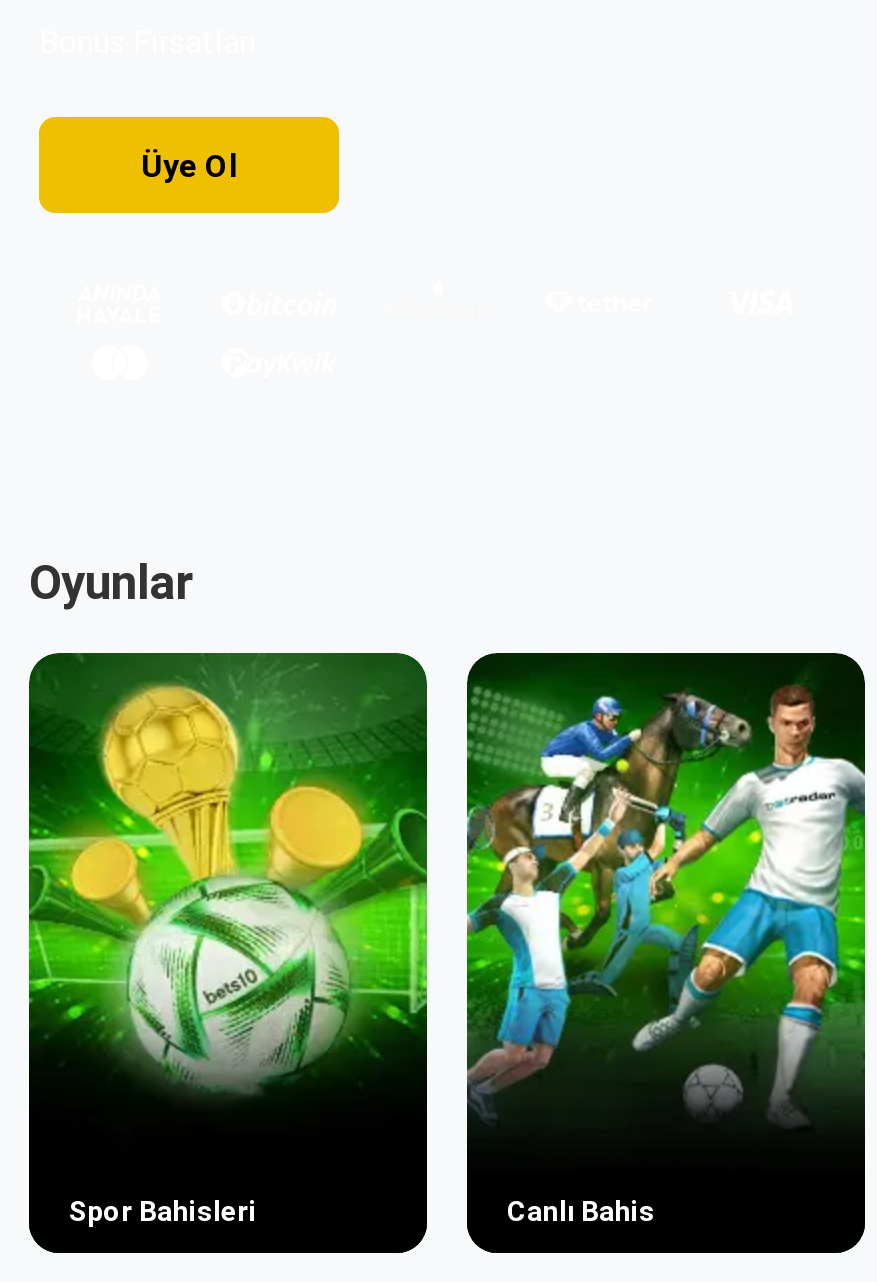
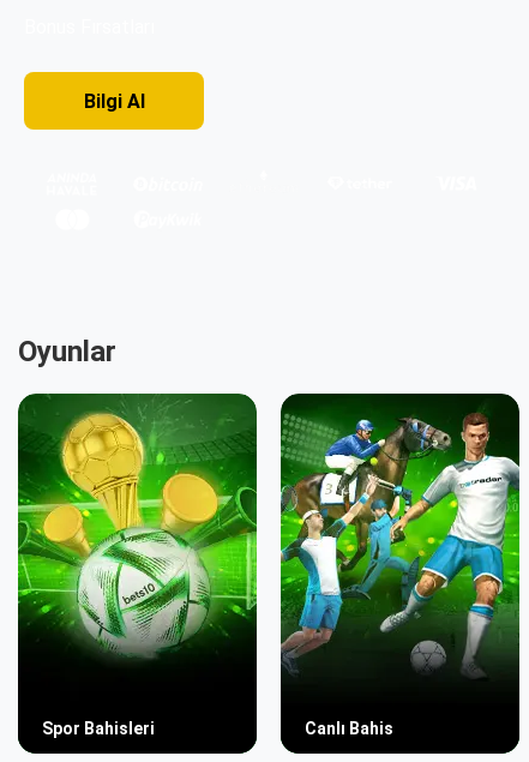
- Üye Ol
+ Bilgi AI
